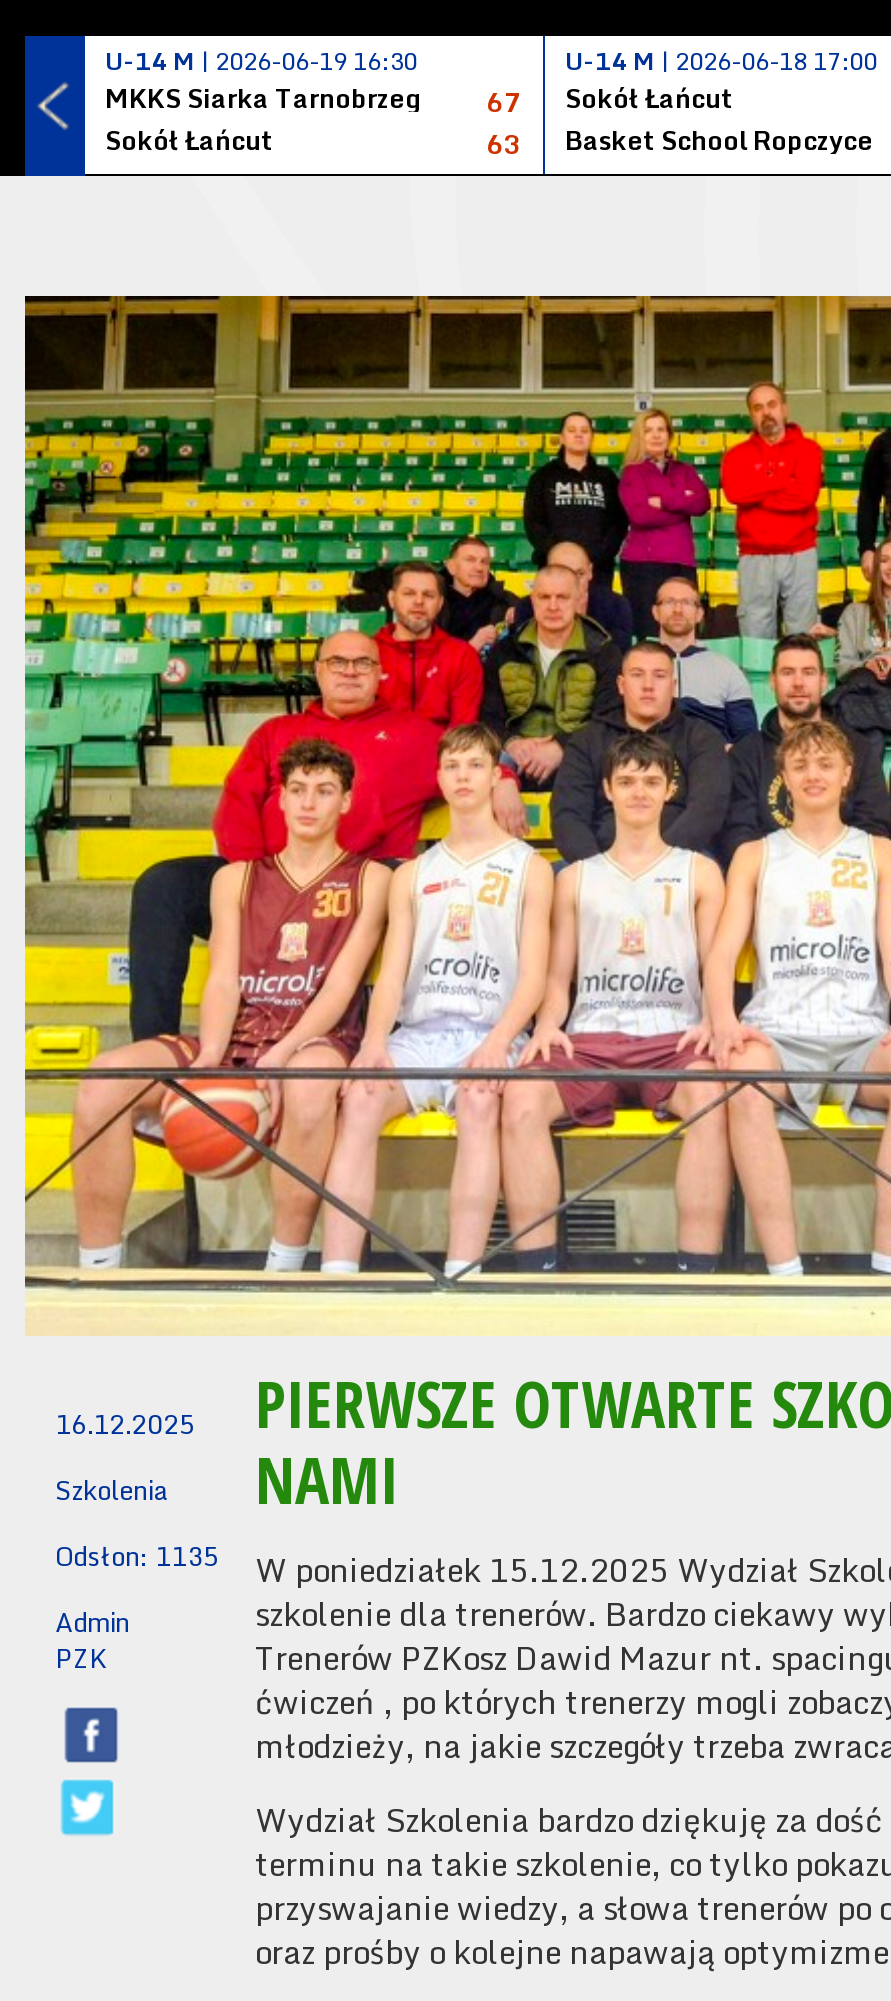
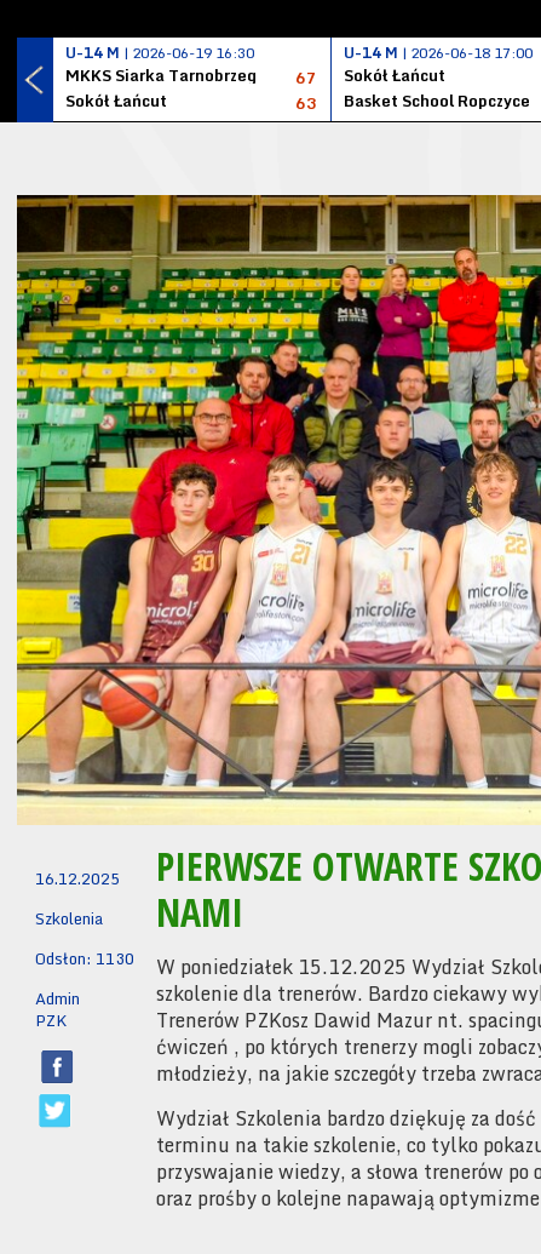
- Odsłon: 1135
+ Odsłon: 1130
